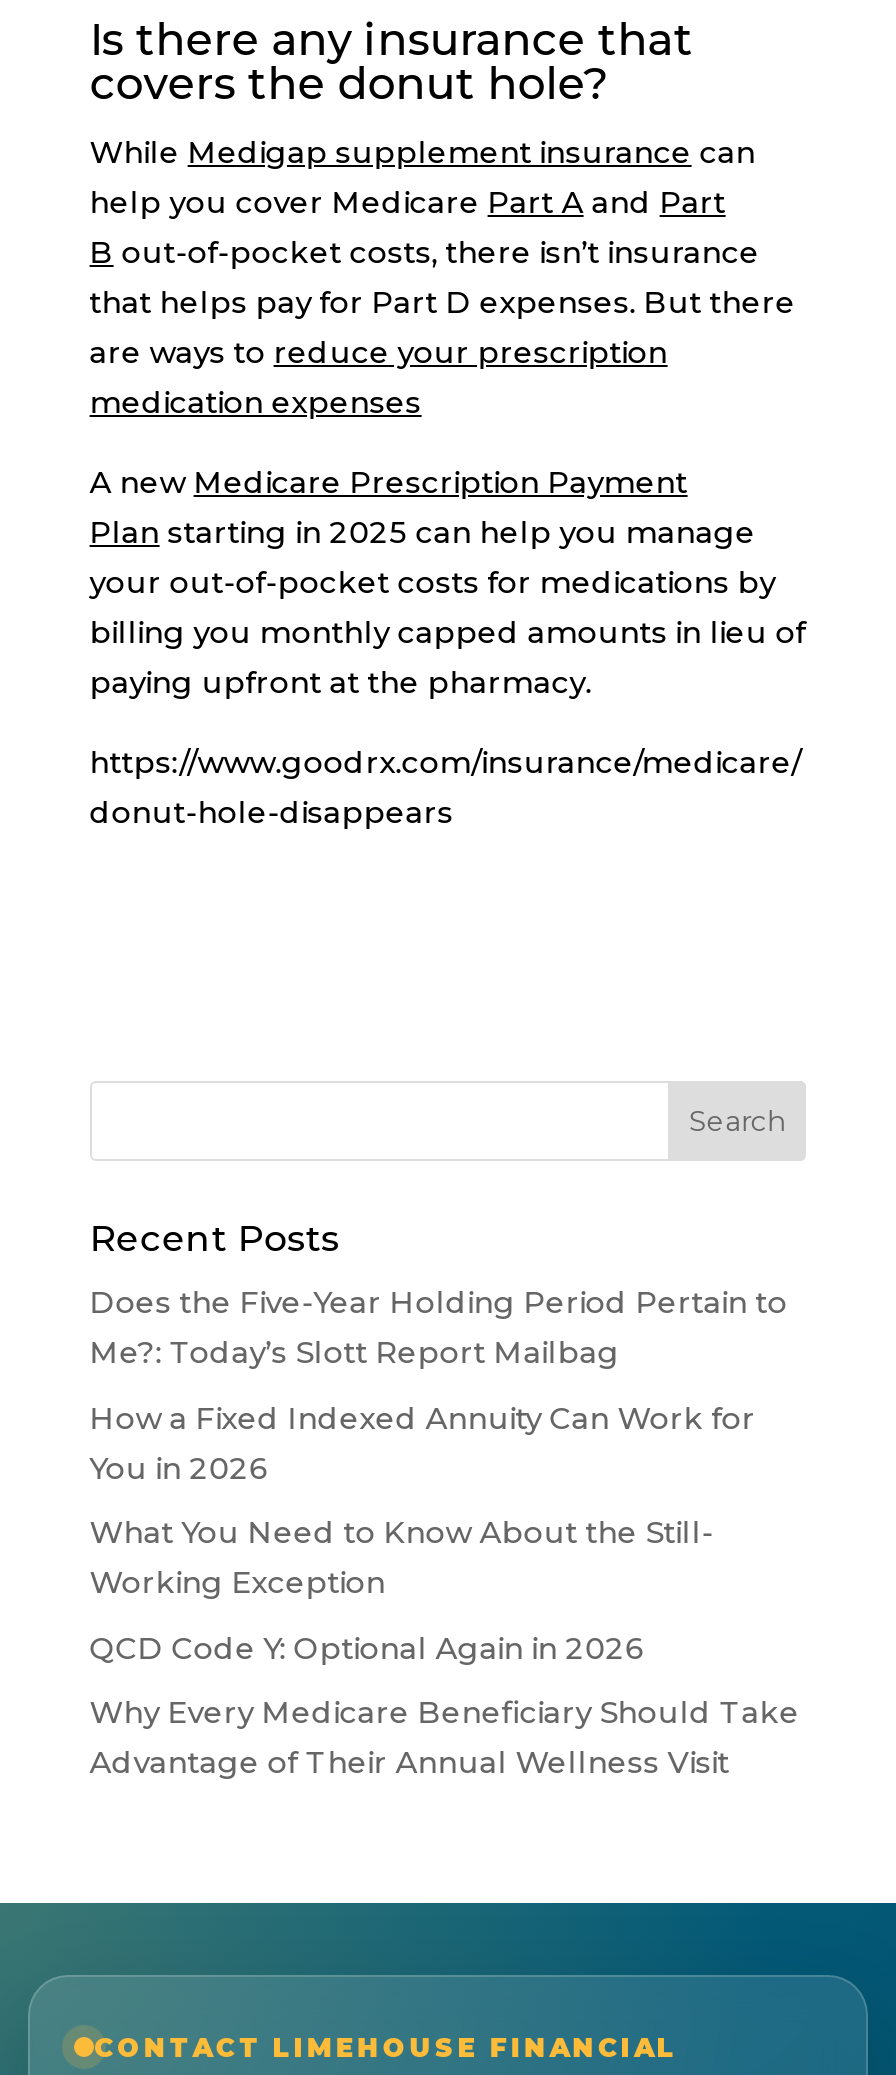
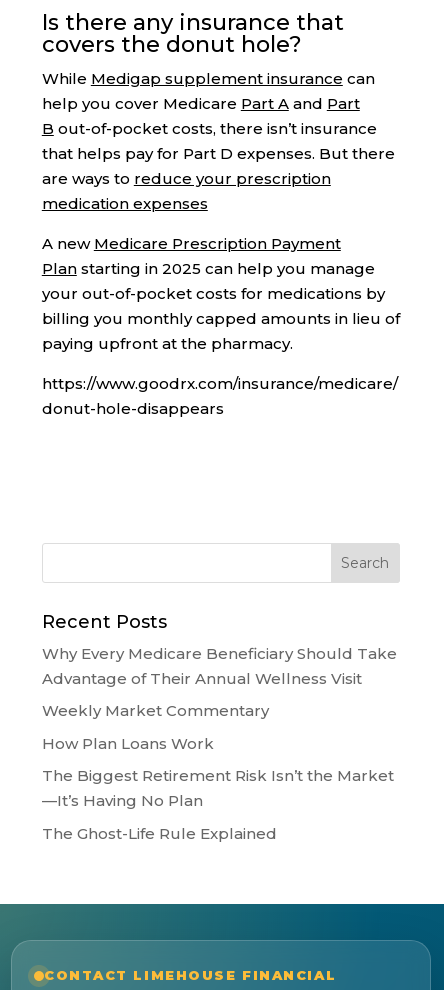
- Does the Five-Year Holding Period Pertain to
- Me?: Today’s Slott Report Mailbag
- How a Fixed Indexed Annuity Can Work for
- You in 2026
- What You Need to Know About the Still-
- Working Exception
- QCD Code Y: Optional Again in 2026

moved up: Why Every Medicare Beneficiary Should Take | Advantage of Their Annual Wellness Visit

+ Weekly Market Commentary
+ How Plan Loans Work
+ The Biggest Retirement Risk Isn’t the Market
+ —It’s Having No Plan
+ The Ghost-Life Rule Explained
